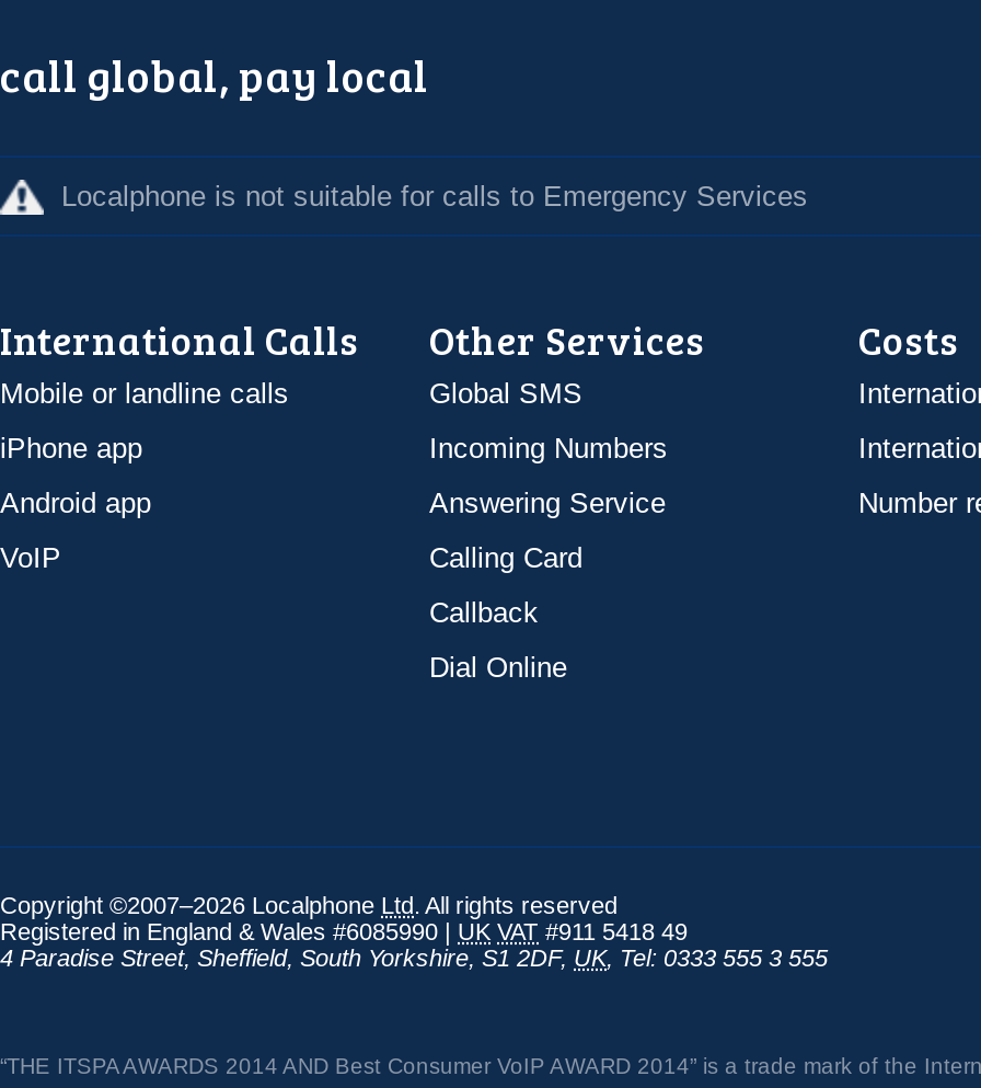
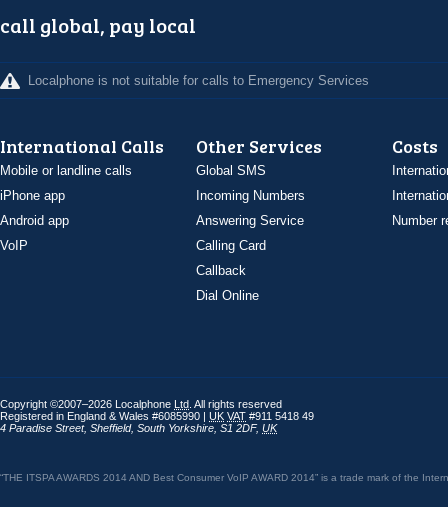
- 4 Paradise Street, Sheffield, South Yorkshire,S1 2DF, UK, Tel: 0333 555 3 555
+ 4 Paradise Street, Sheffield, South Yorkshire,S1 2DF, UK
